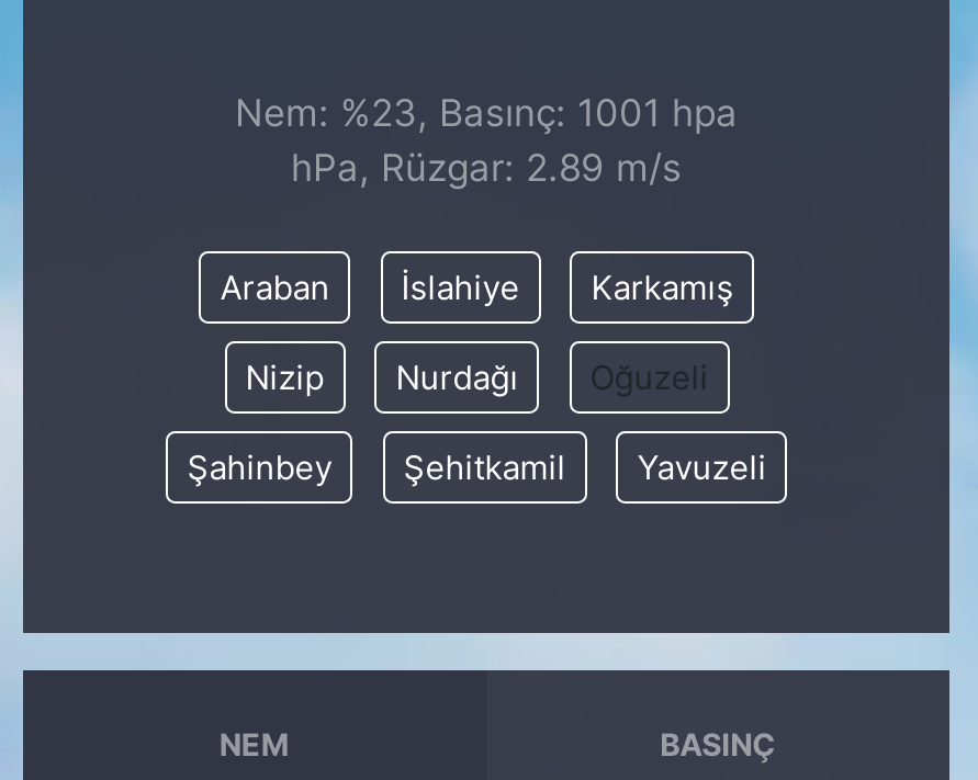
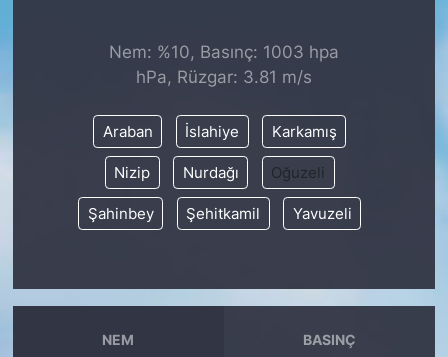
- Nem: %23, Basınç: 1001 hpa
+ Nem: %10, Basınç: 1003 hpa

- hPa, Rüzgar: 2.89 m/s
+ hPa, Rüzgar: 3.81 m/s
